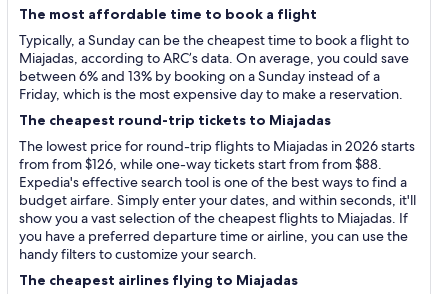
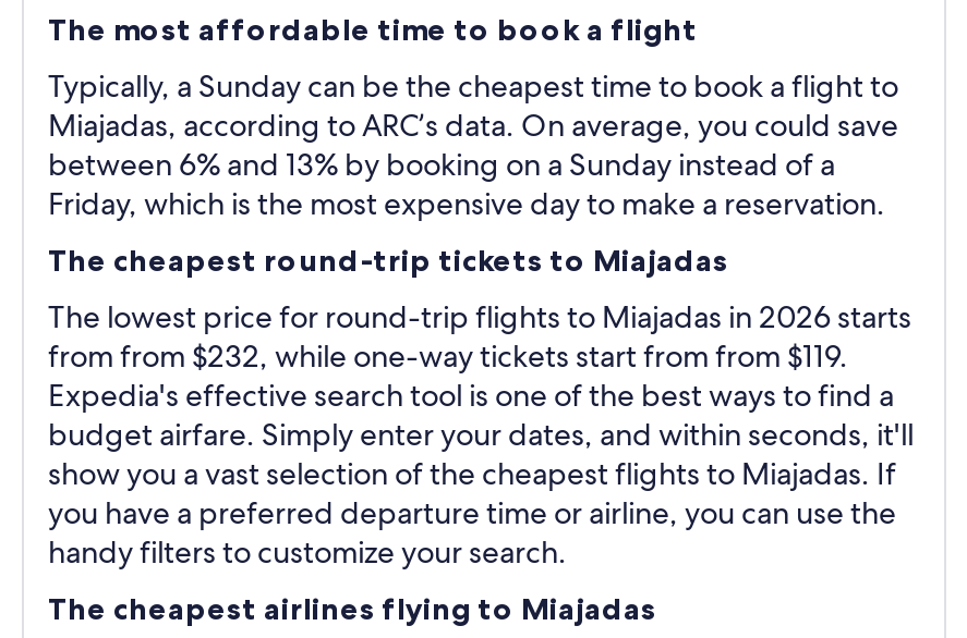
- from from $126, while one-way tickets start from from $88.
+ from from $232, while one-way tickets start from from $119.
